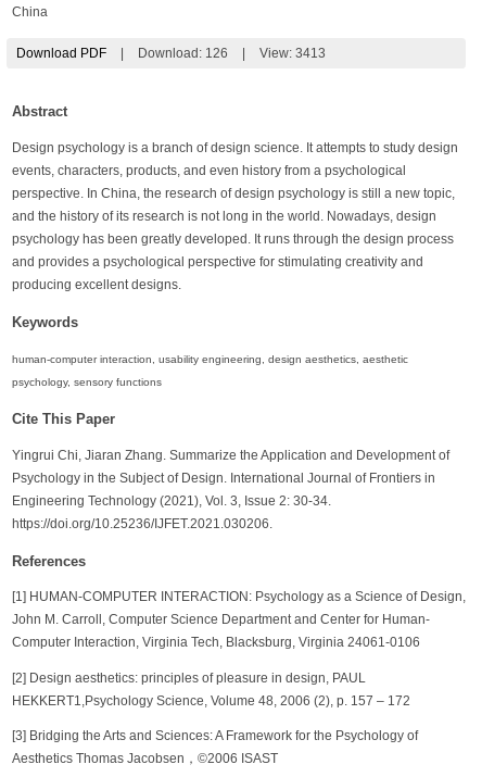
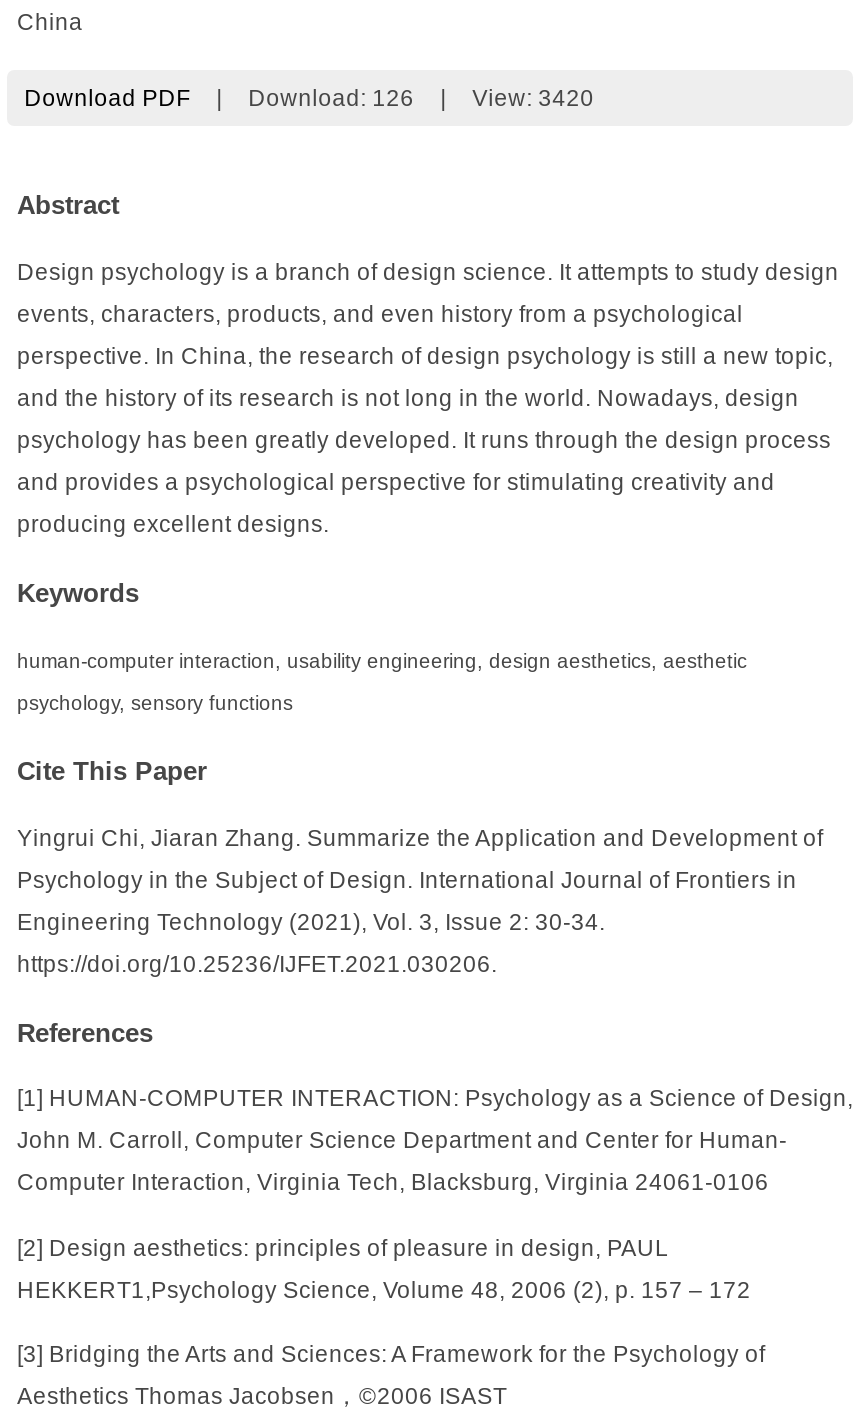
- View: 3413
+ View: 3420
